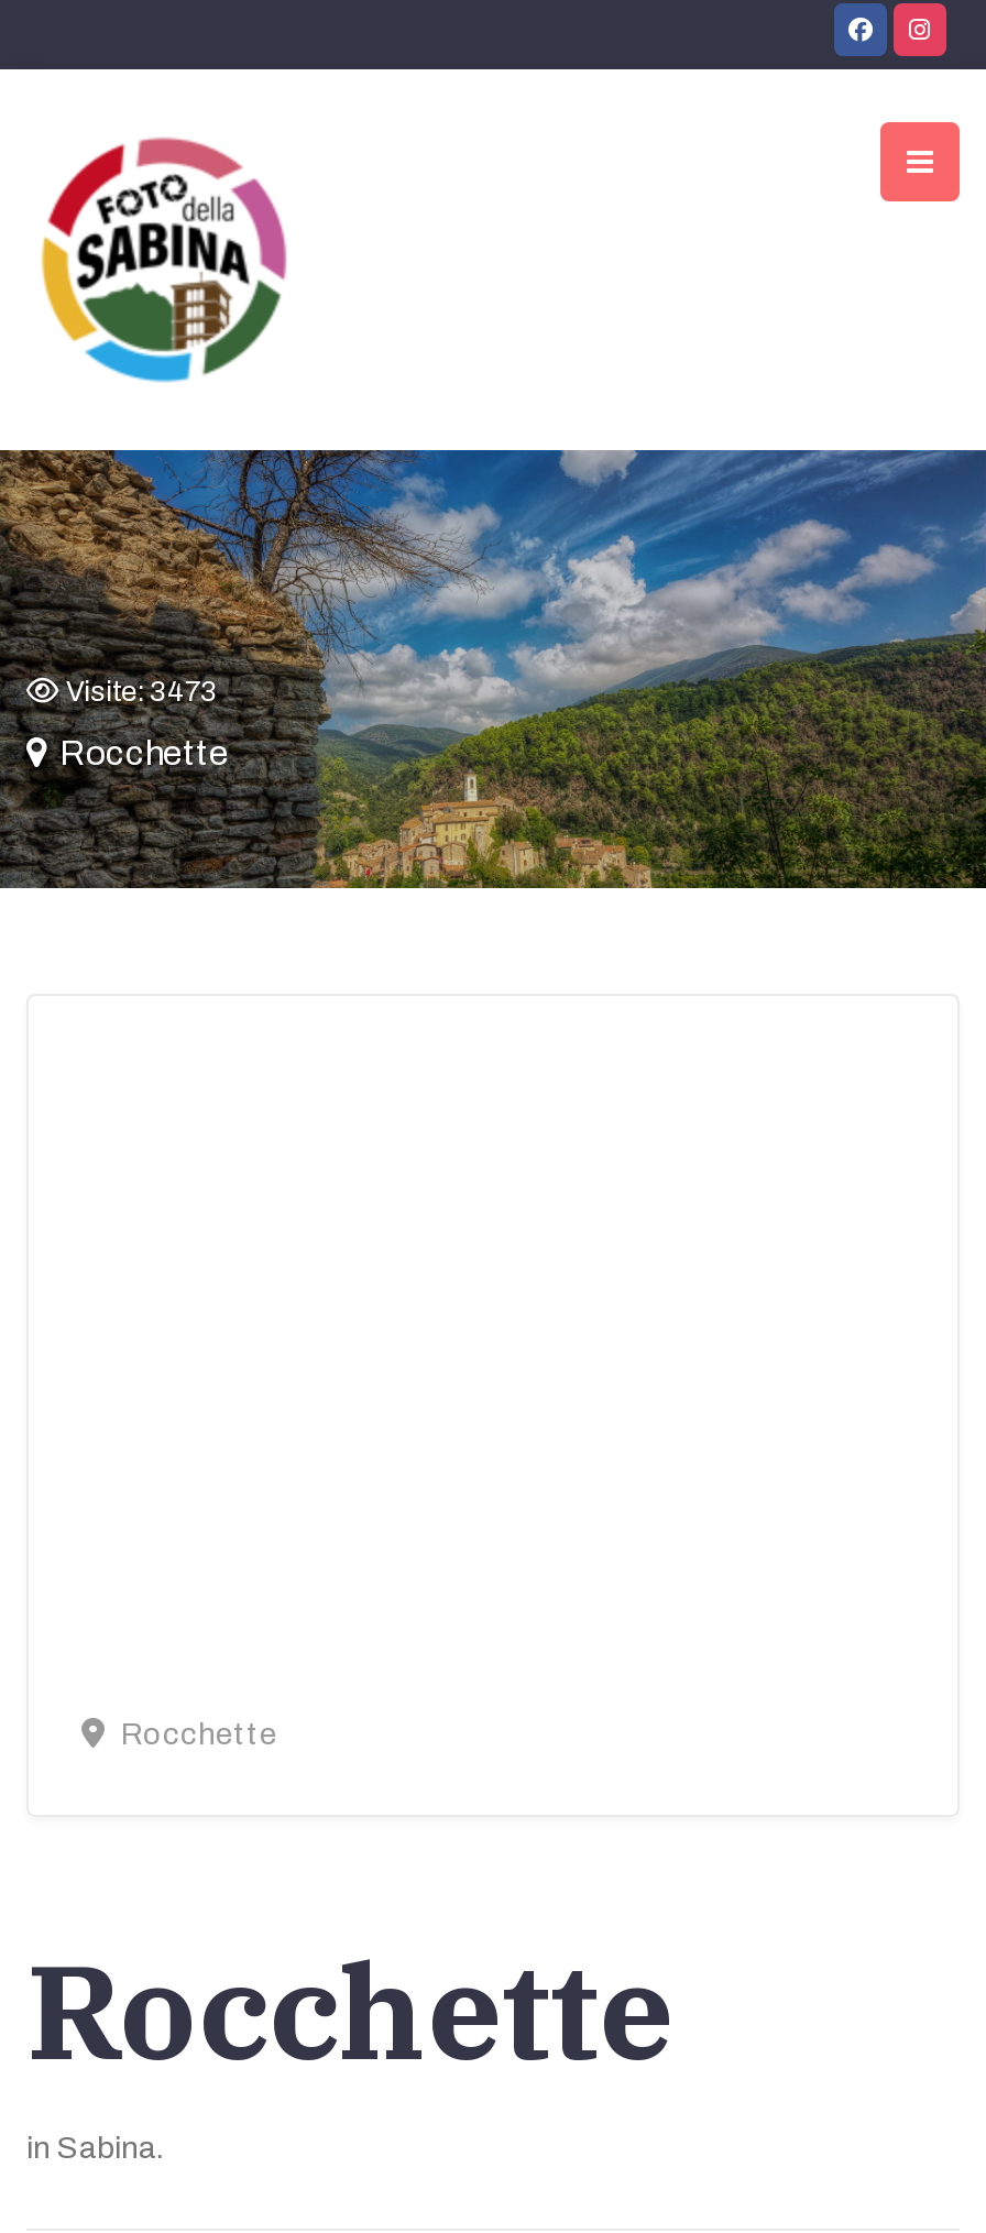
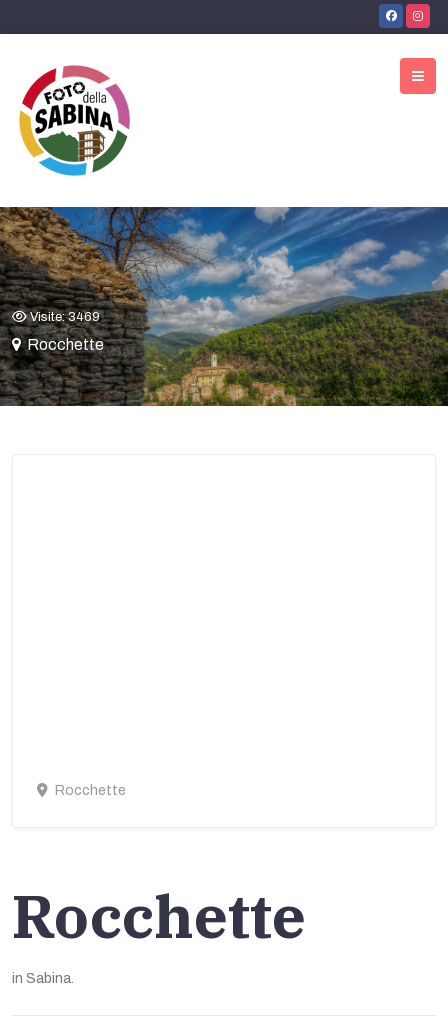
- Visite: 3473
+ Visite: 3469
